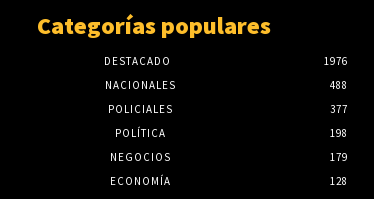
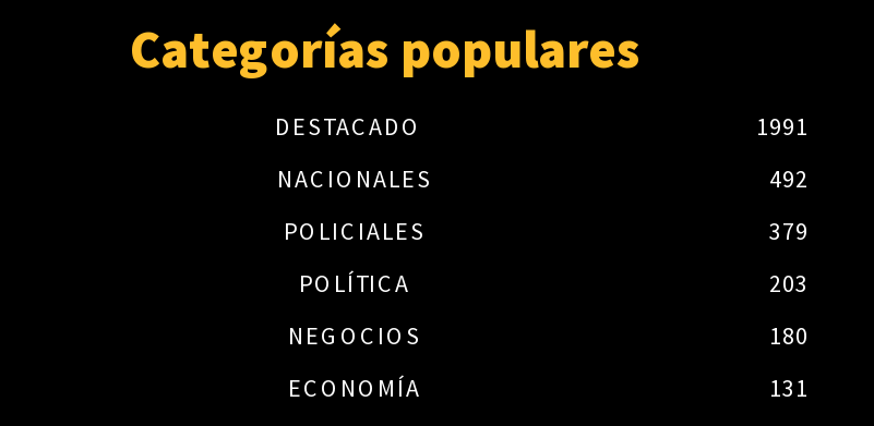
- 1976
+ 1991

- 488
+ 492

- 377
+ 379

- 198
+ 203

- 179
+ 180

- 128
+ 131
